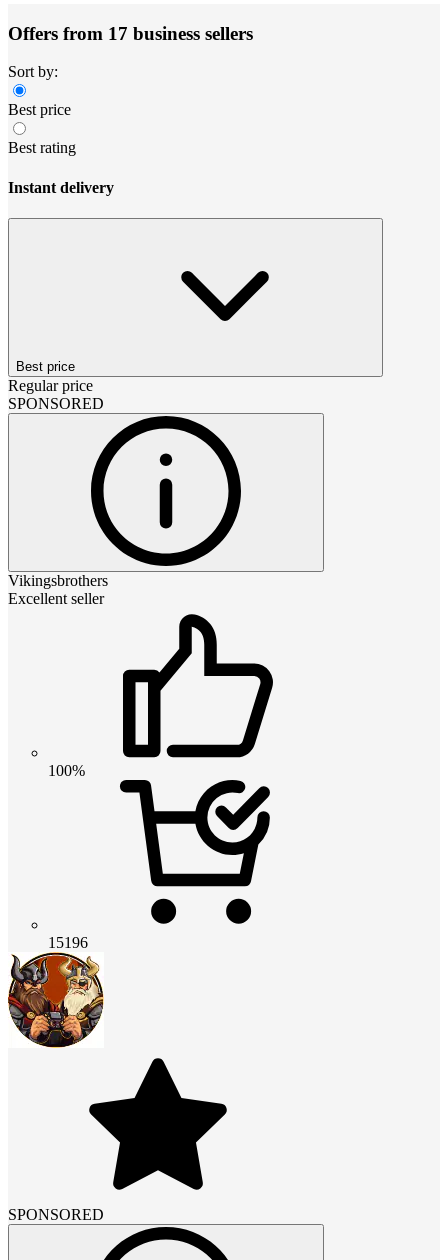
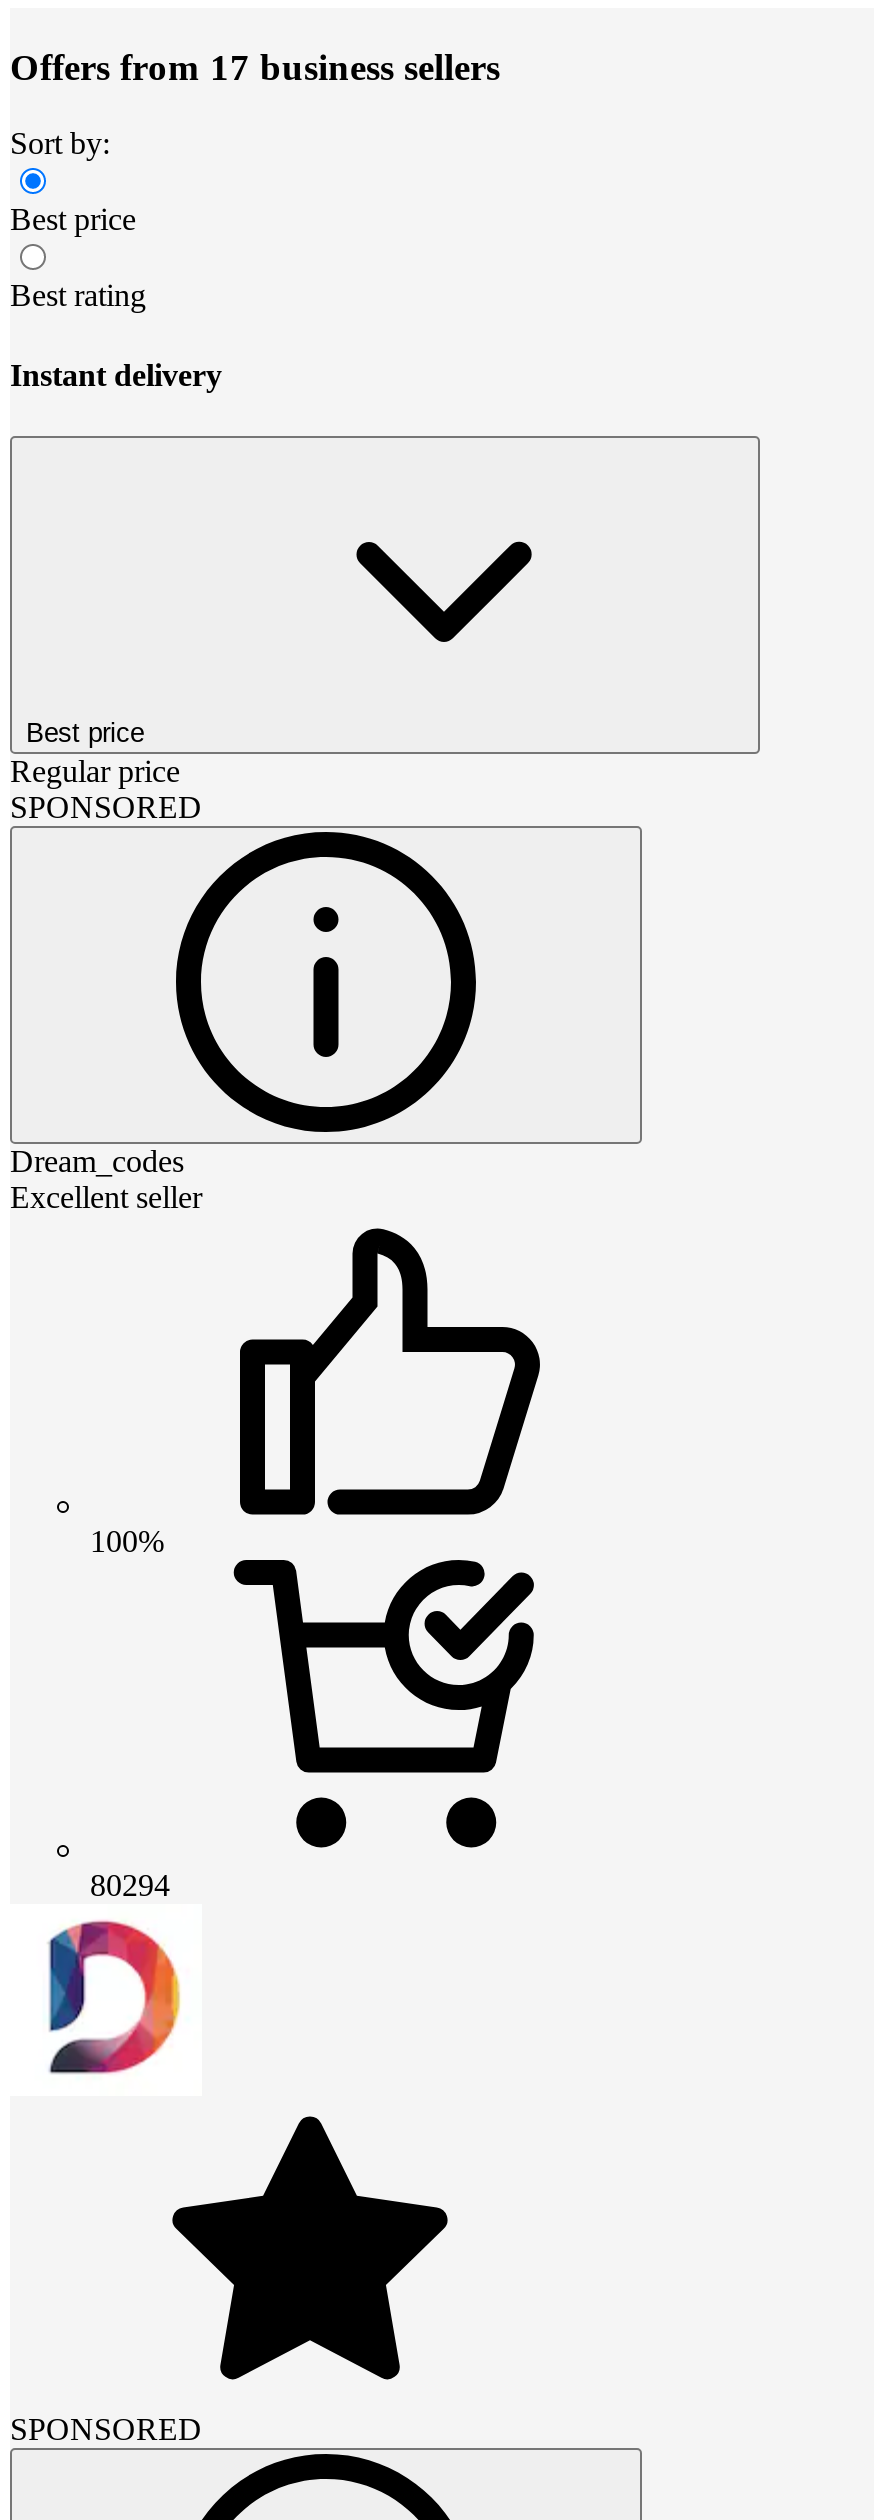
- Vikingsbrothers
+ Dream_codes

- 15196
+ 80294

- [image]
+ [image]
